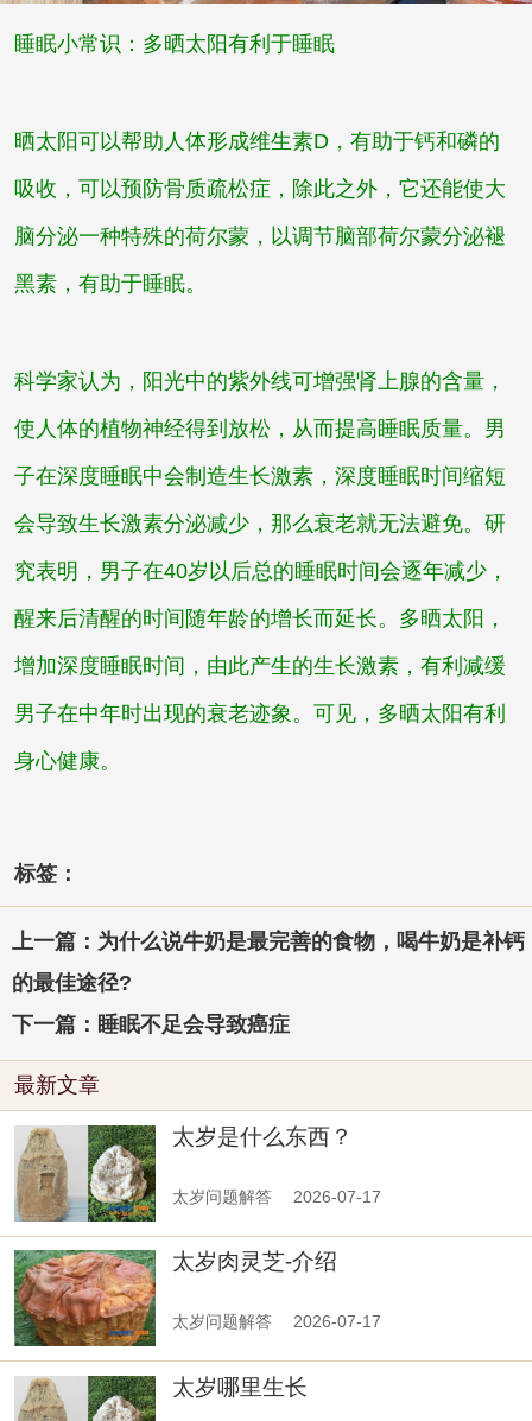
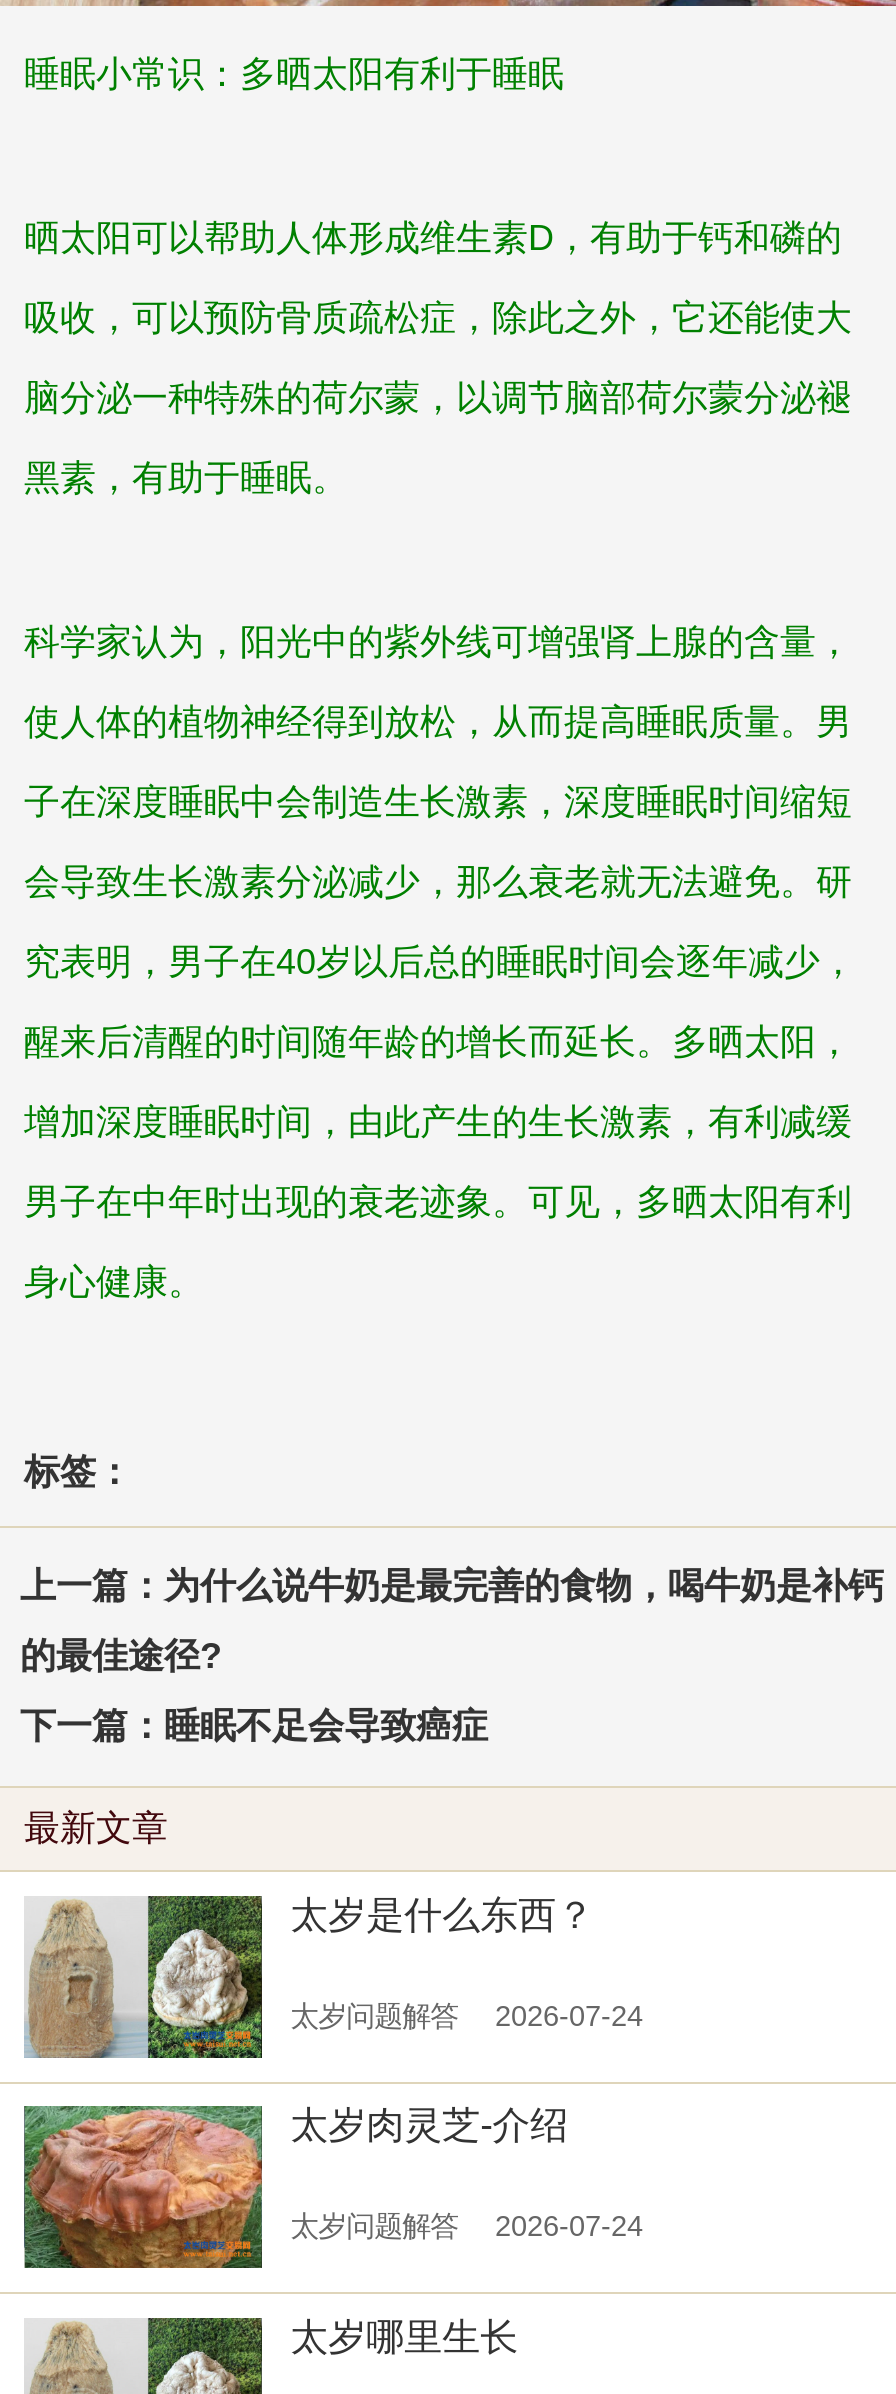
- 太岁问题解答 2026-07-17
+ 太岁问题解答 2026-07-24

- 太岁问题解答 2026-07-17
+ 太岁问题解答 2026-07-24
